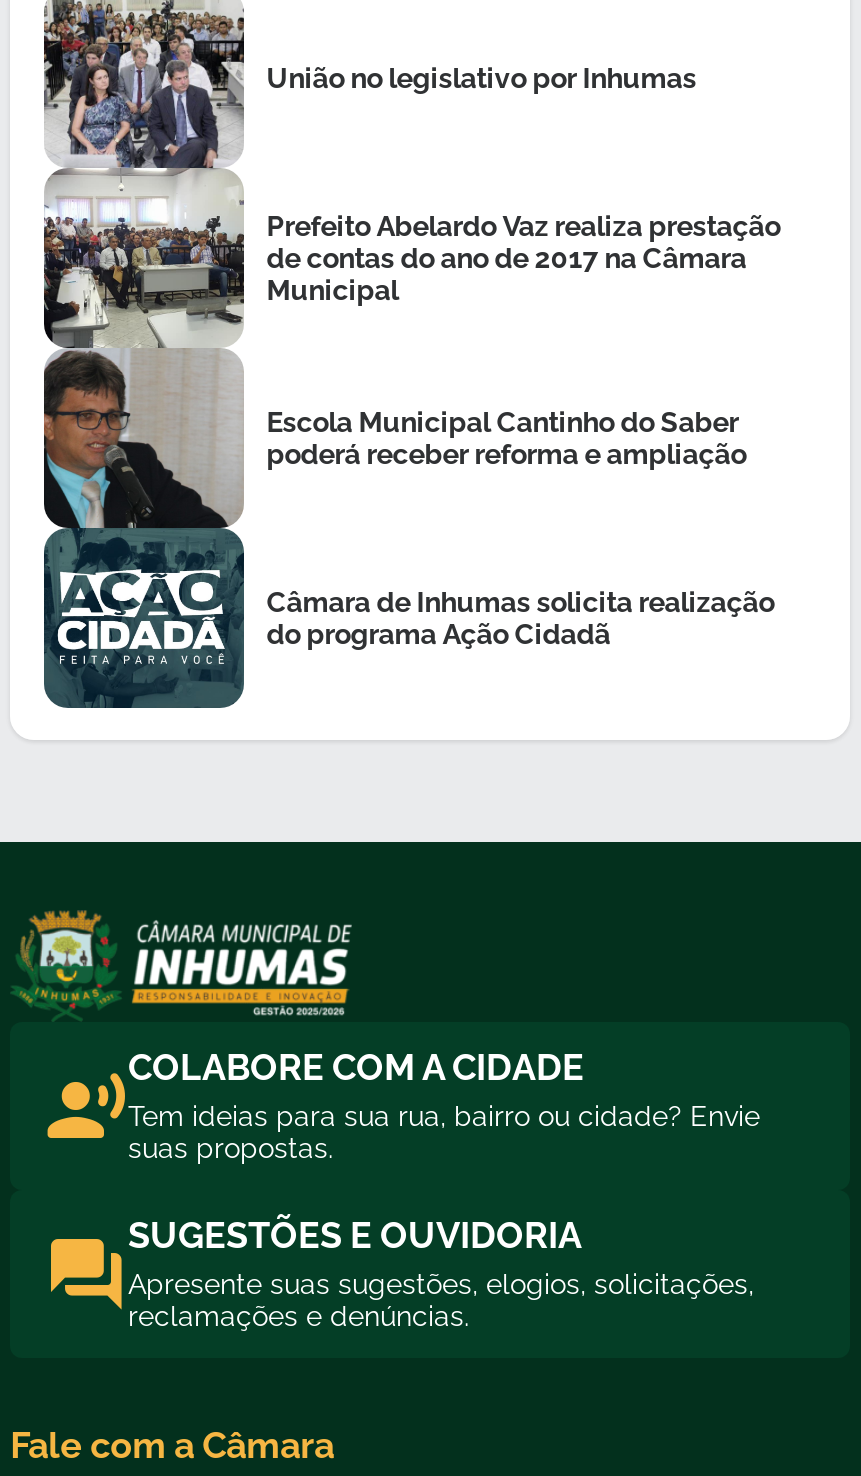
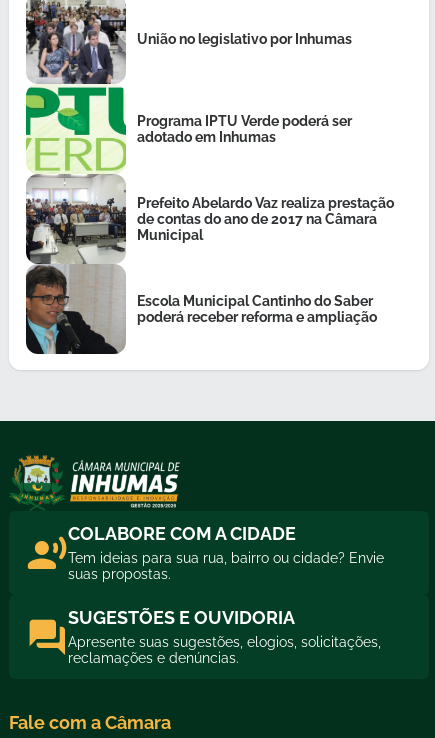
+ [image]
+ Programa IPTU Verde poderá ser
+ adotado em Inhumas

moved down: Prefeito Abelardo Vaz realiza prestação | de contas do ano de 2017 na Câmara | Municipal | Escola Municipal Cantinho do Saber | poderá receber reforma e ampliação

- [image]
- Câmara de Inhumas solicita realização
- do programa Ação Cidadã
